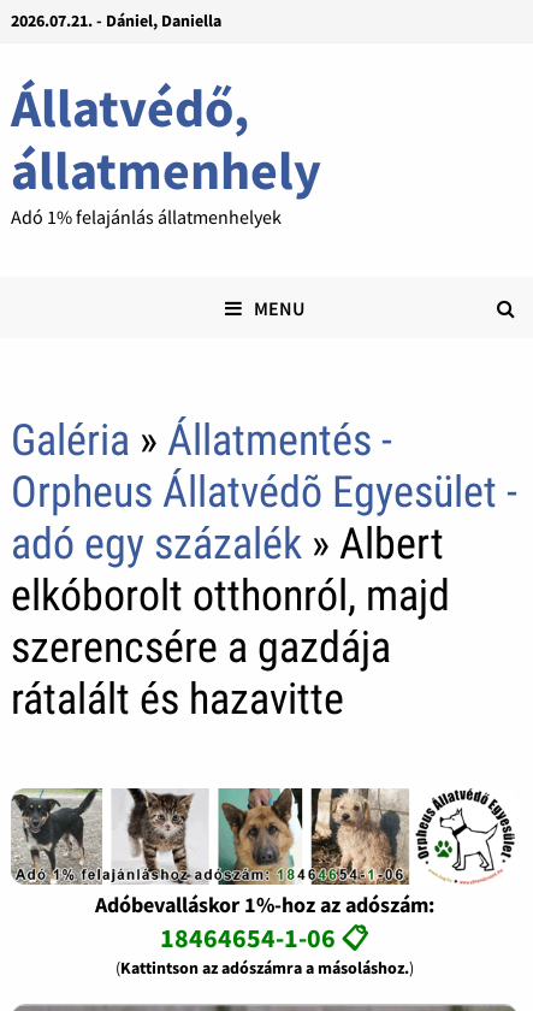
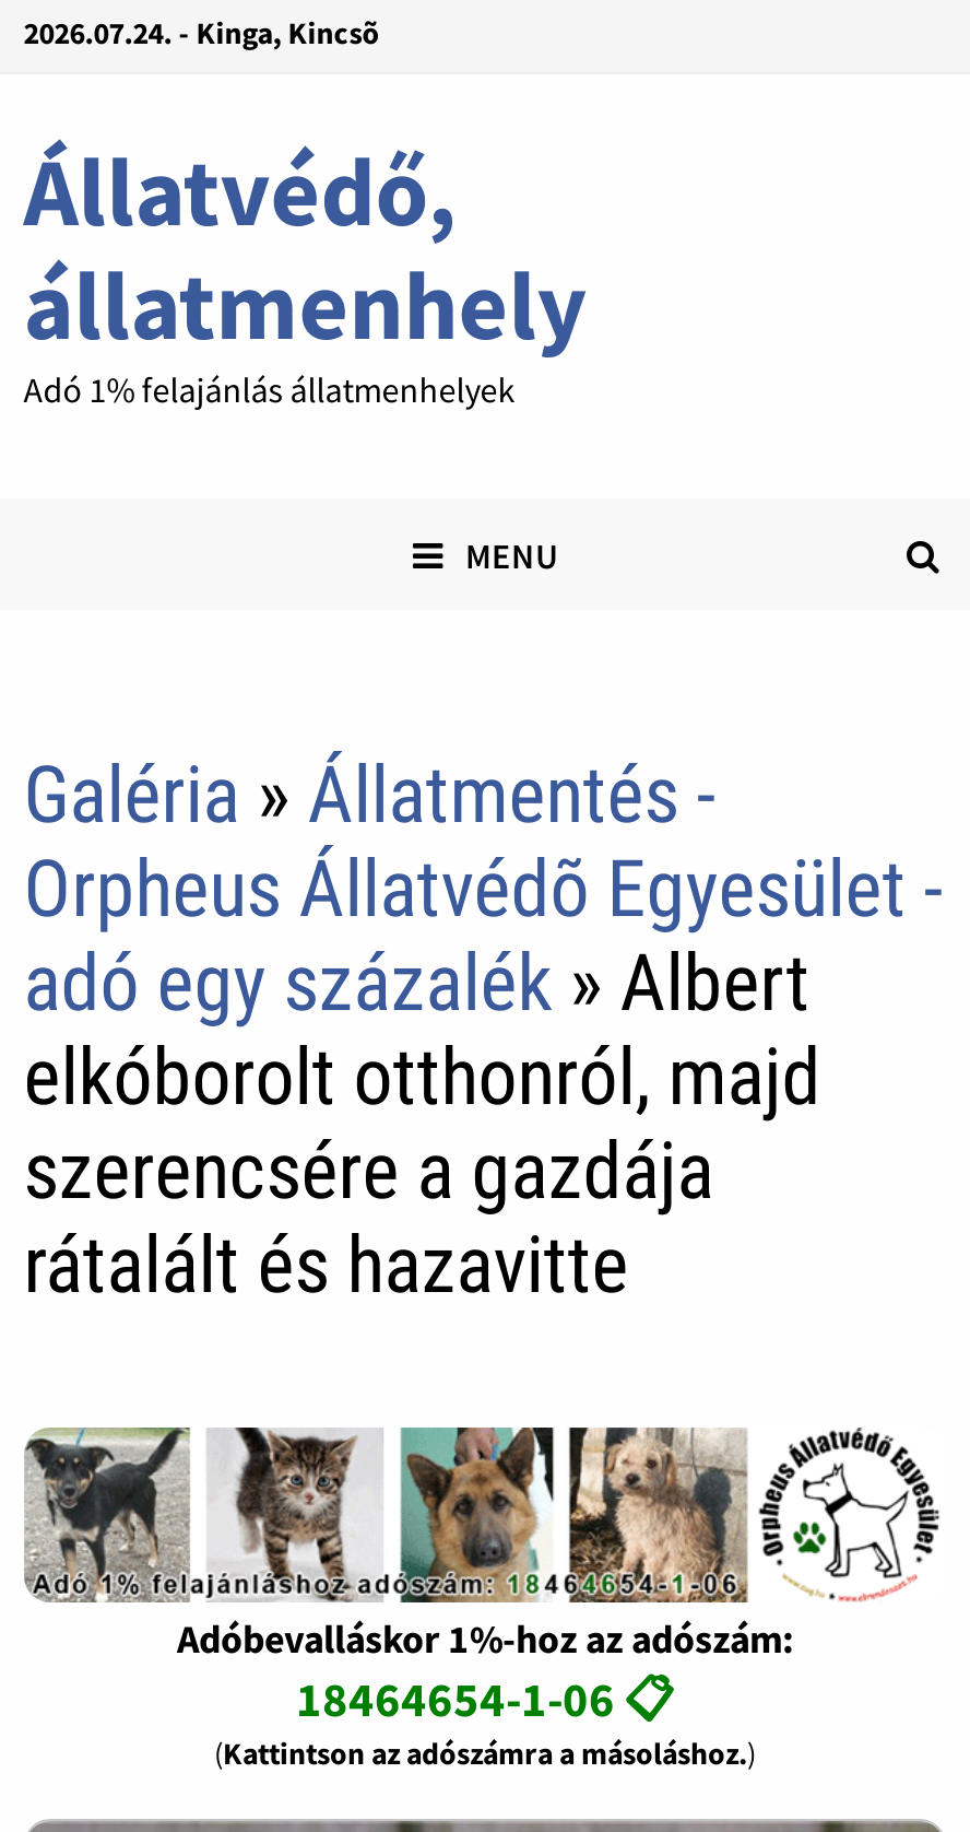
- 2026.07.21. - Dániel, Daniella
+ 2026.07.24. - Kinga, Kincsõ
